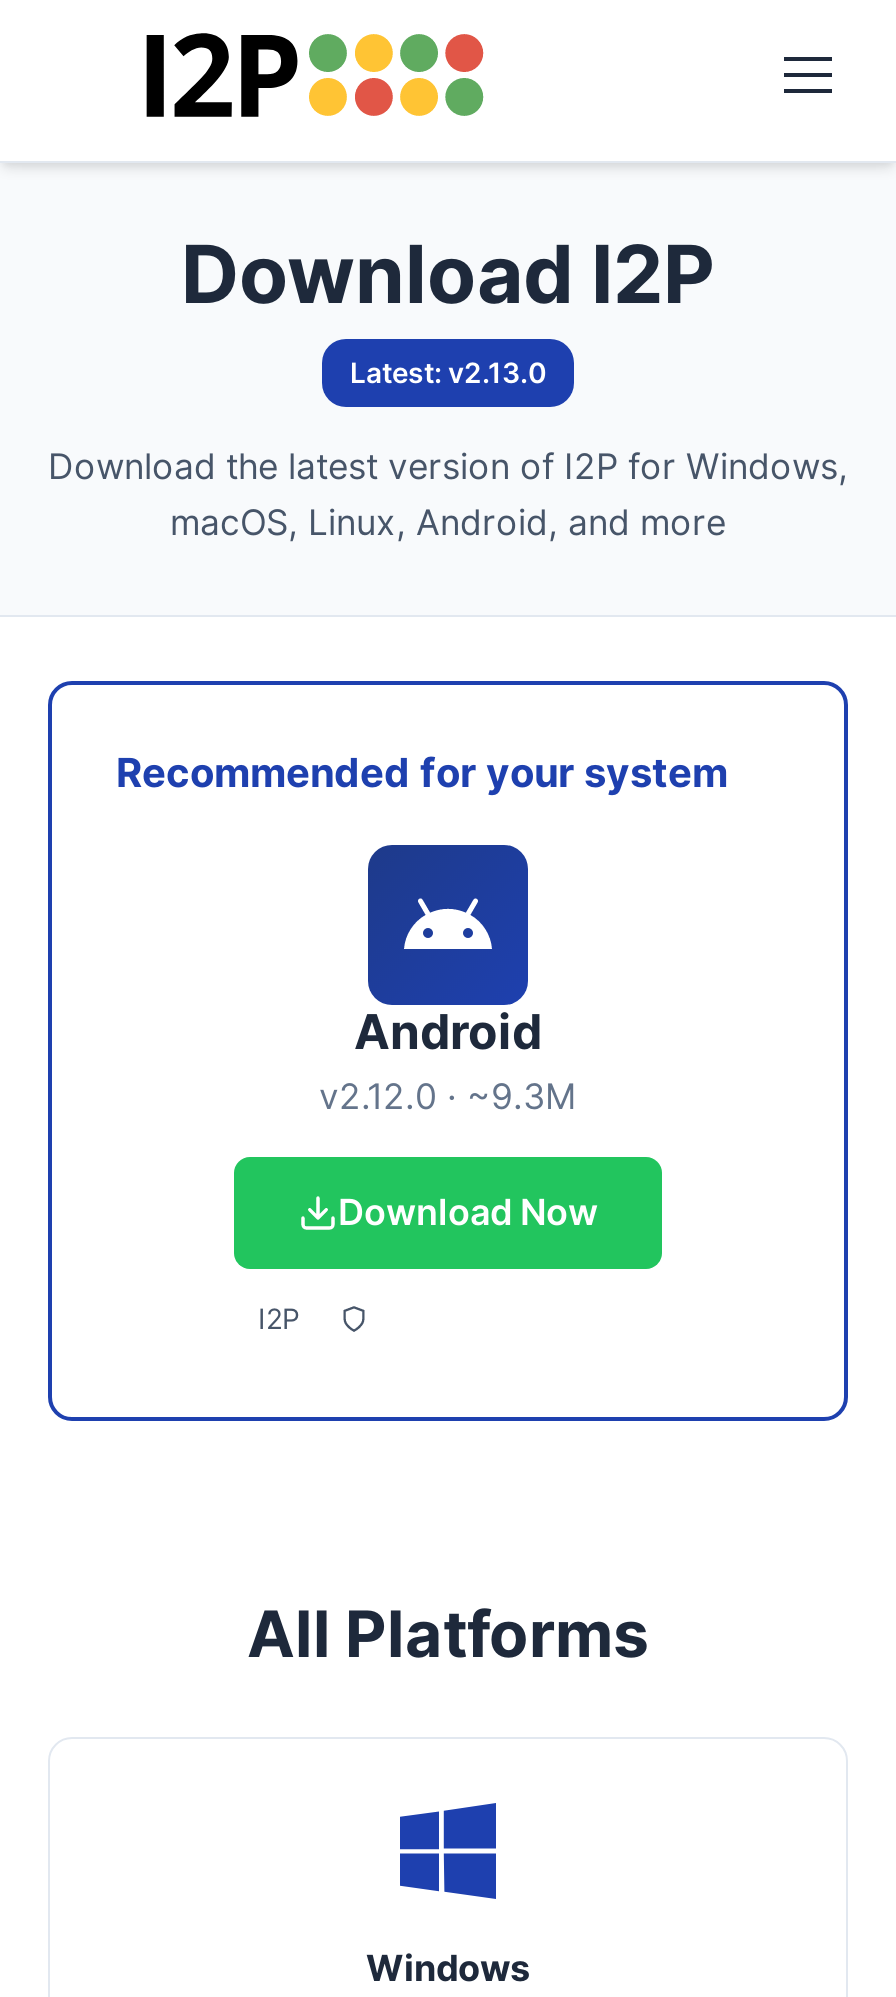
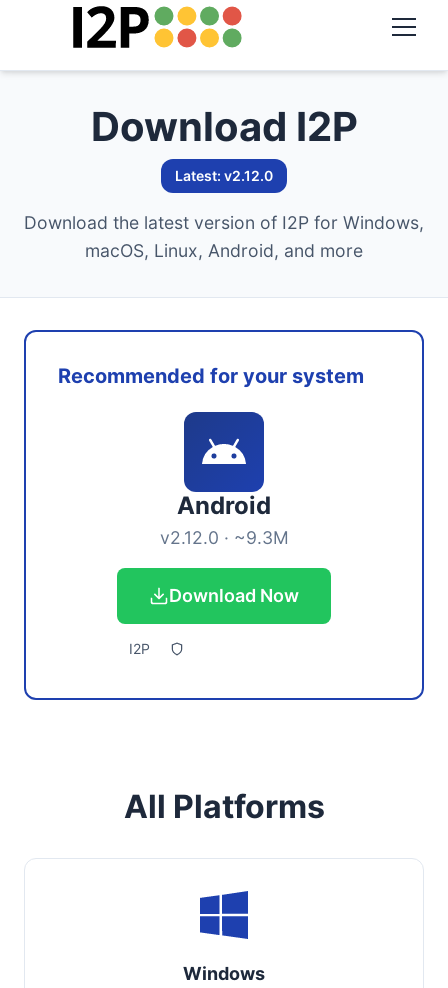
- Latest: v2.13.0
+ Latest: v2.12.0
